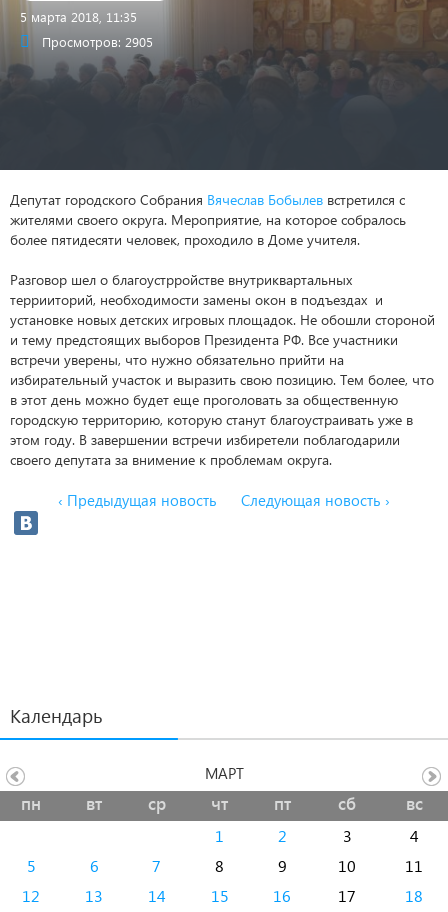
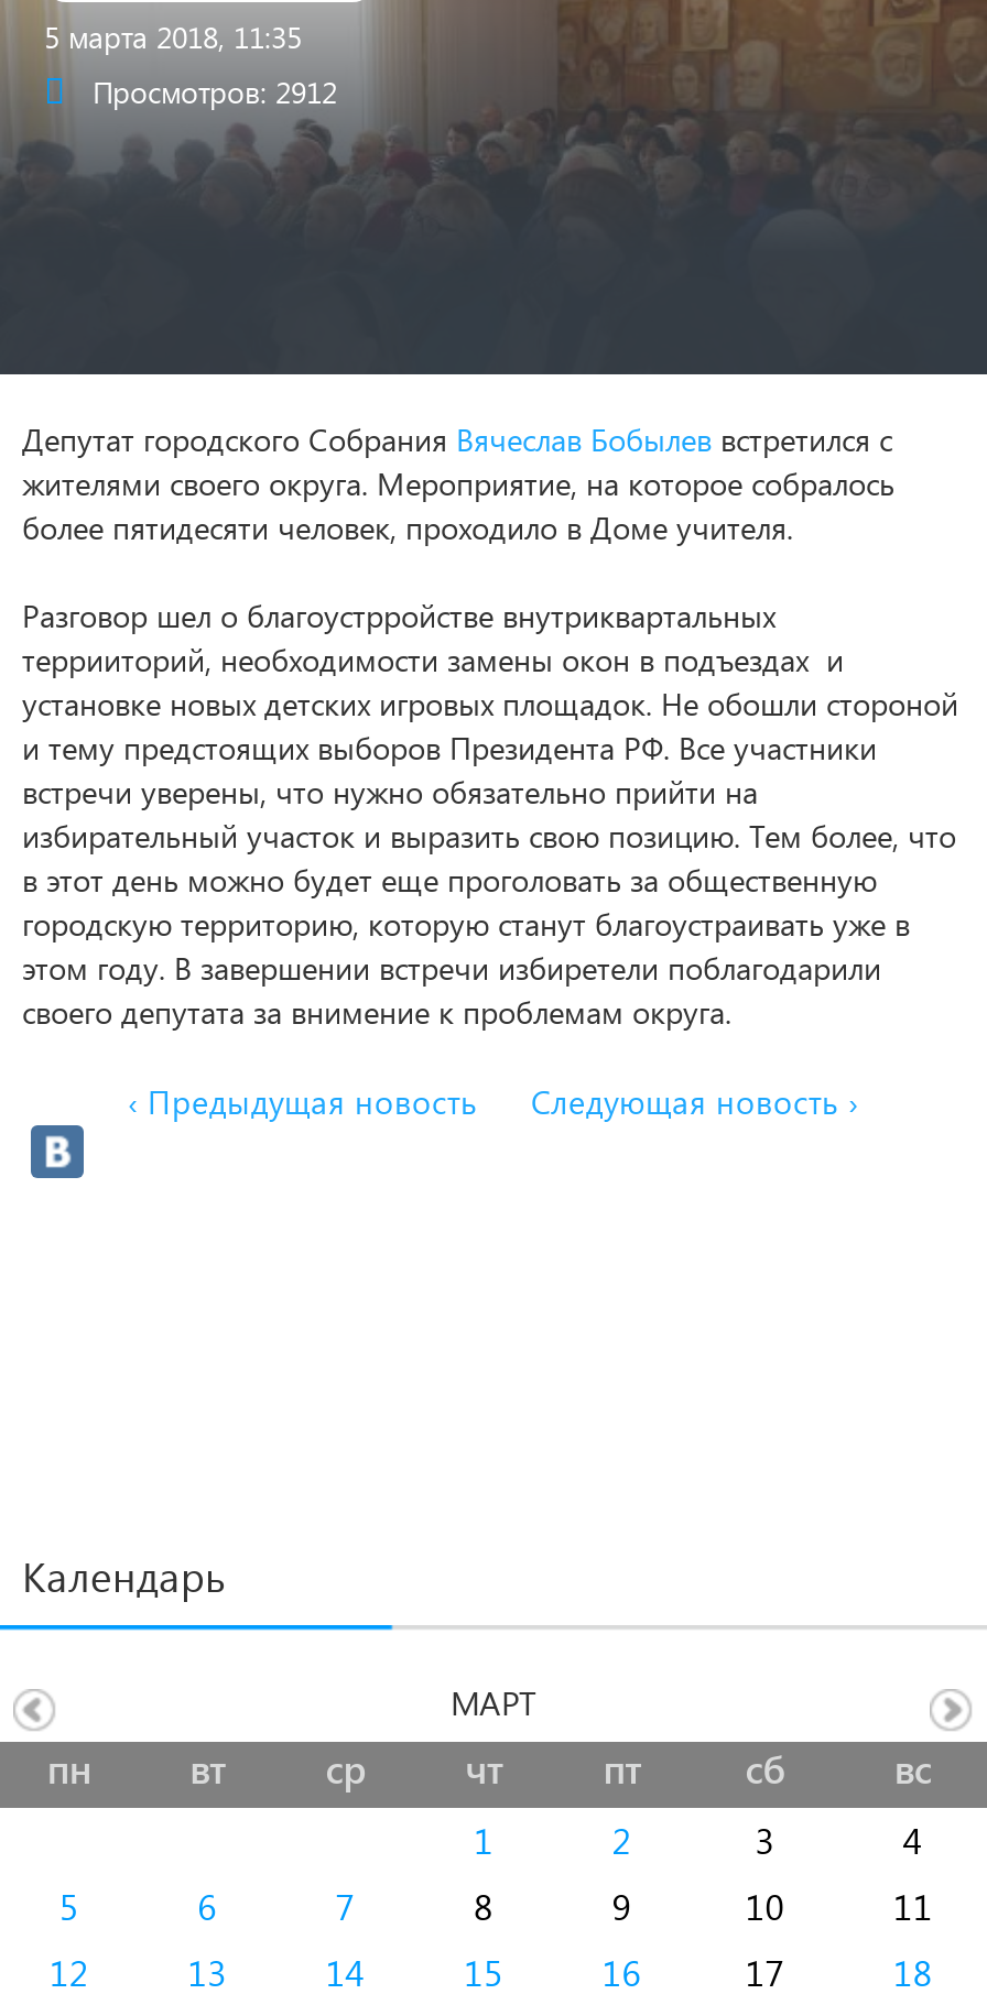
- Просмотров: 2905
+ Просмотров: 2912
